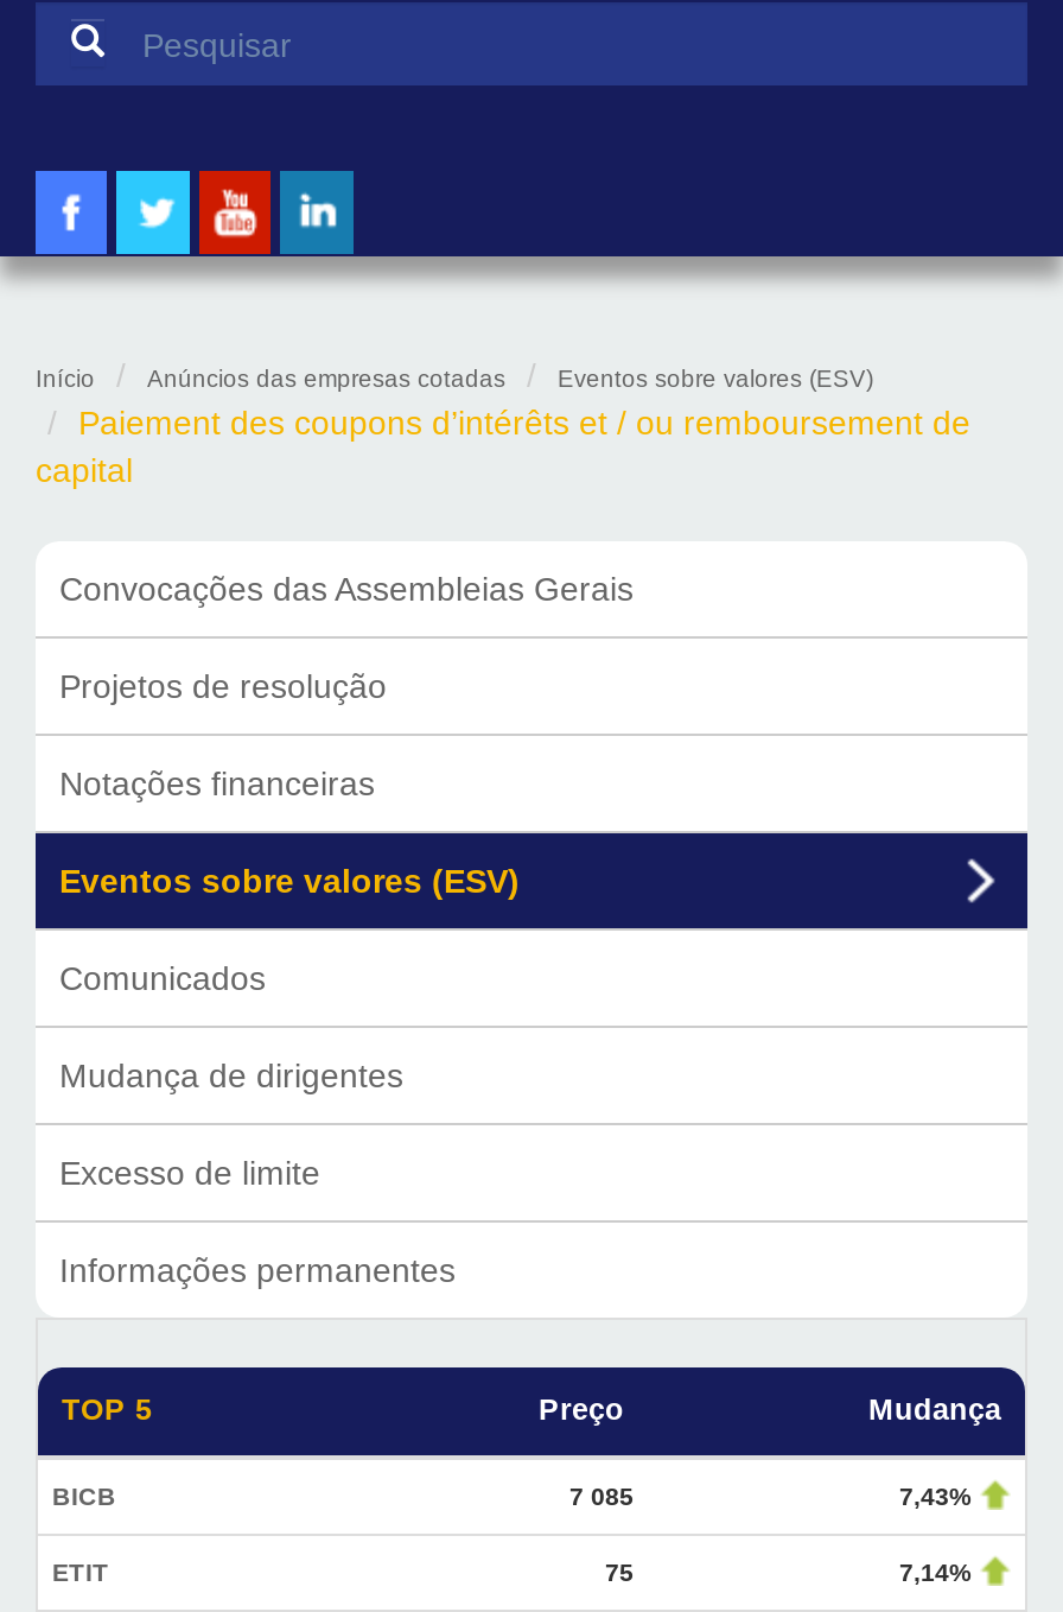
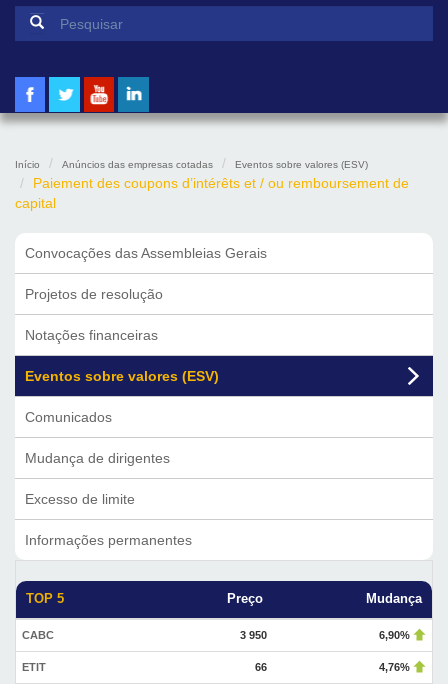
- BICB
- 7 085
- 7,43%
+ CABC
+ 3 950
+ 6,90%

- 75
- 7,14%
+ 66
+ 4,76%
